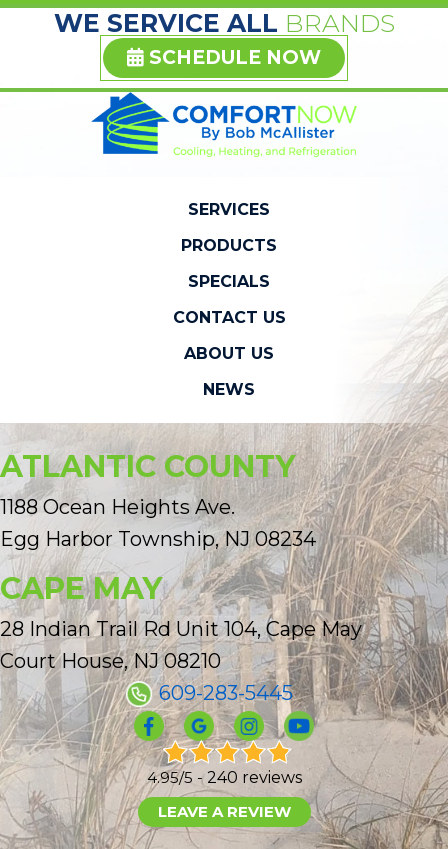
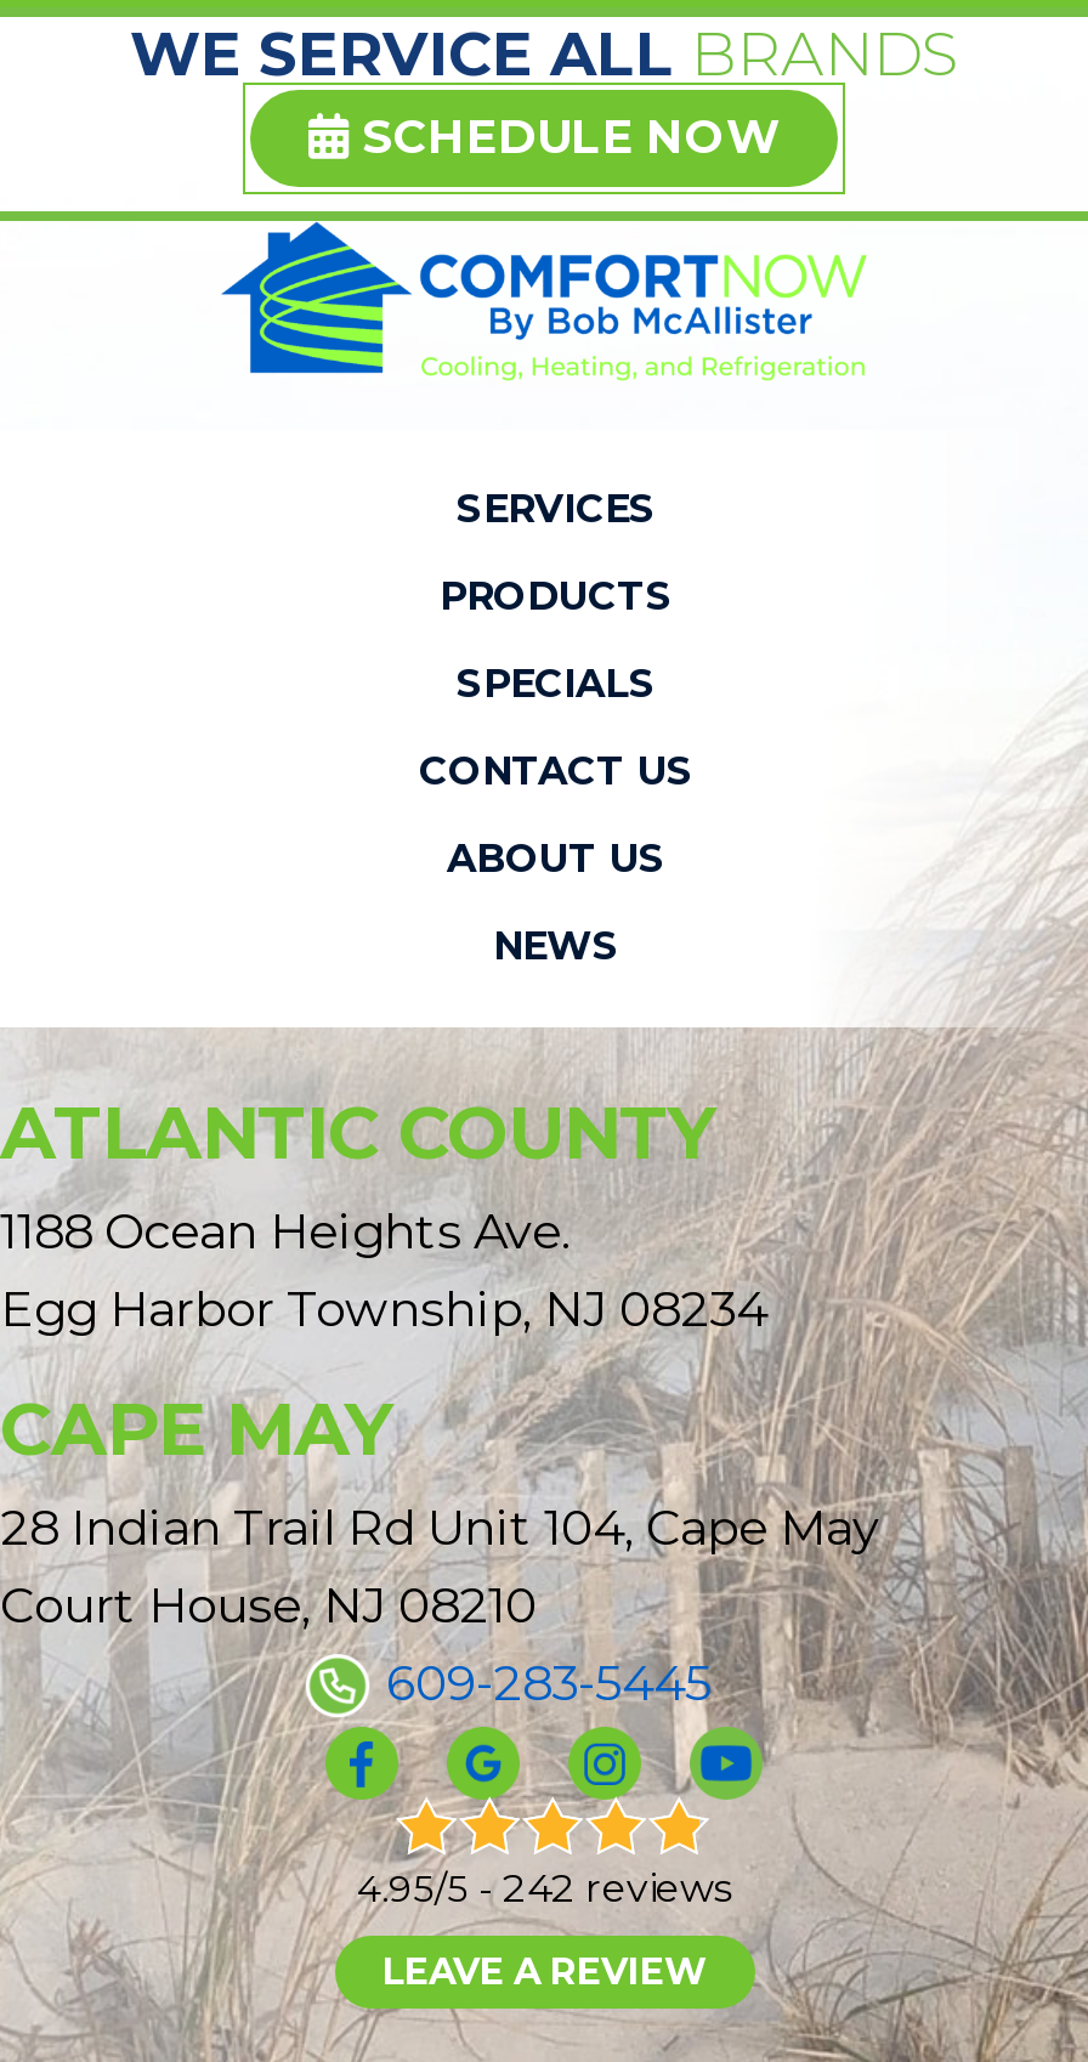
- 4.95/5 - 240 reviews
+ 4.95/5 - 242 reviews
